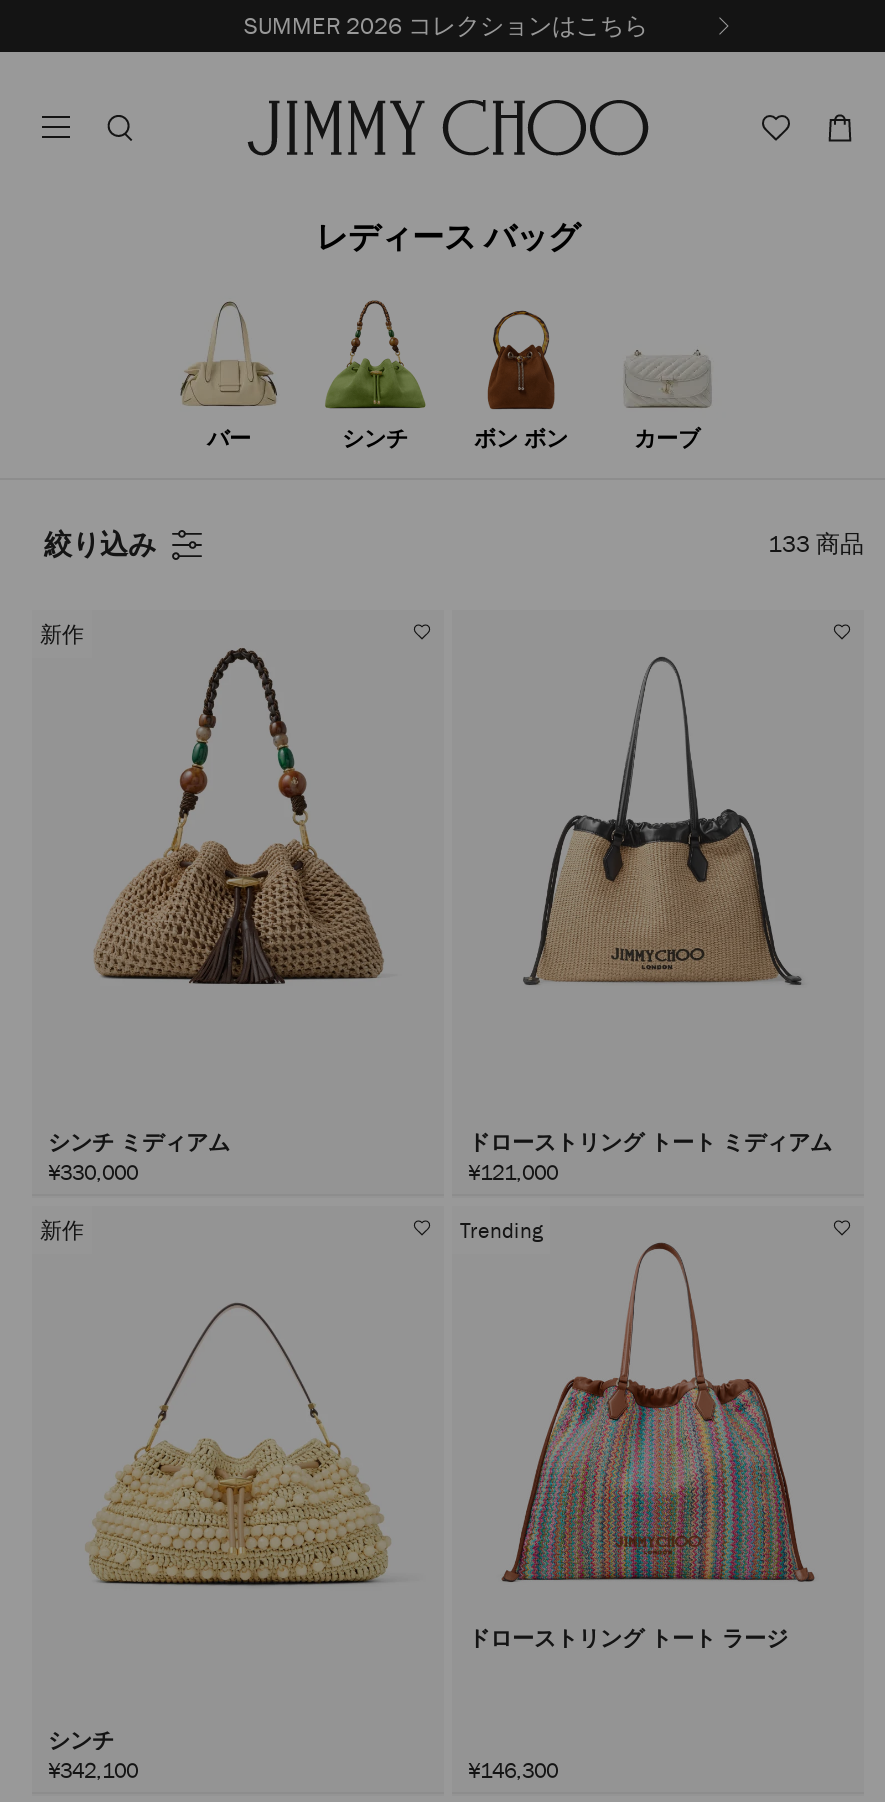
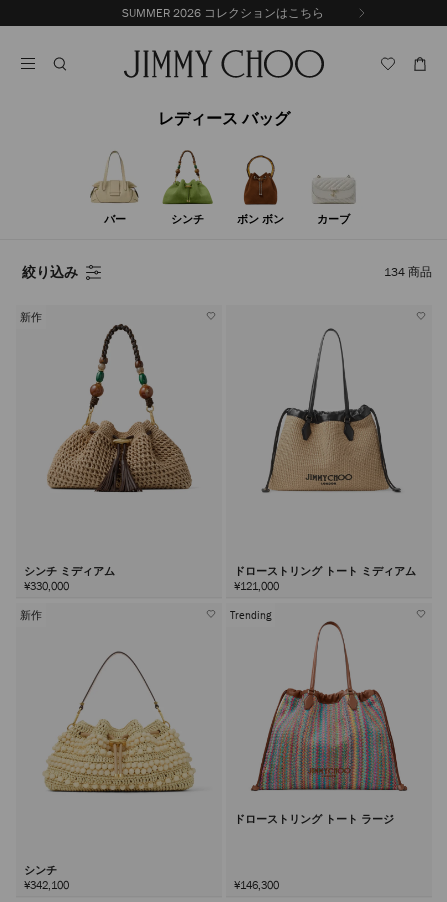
- 133商品
+ 134商品
